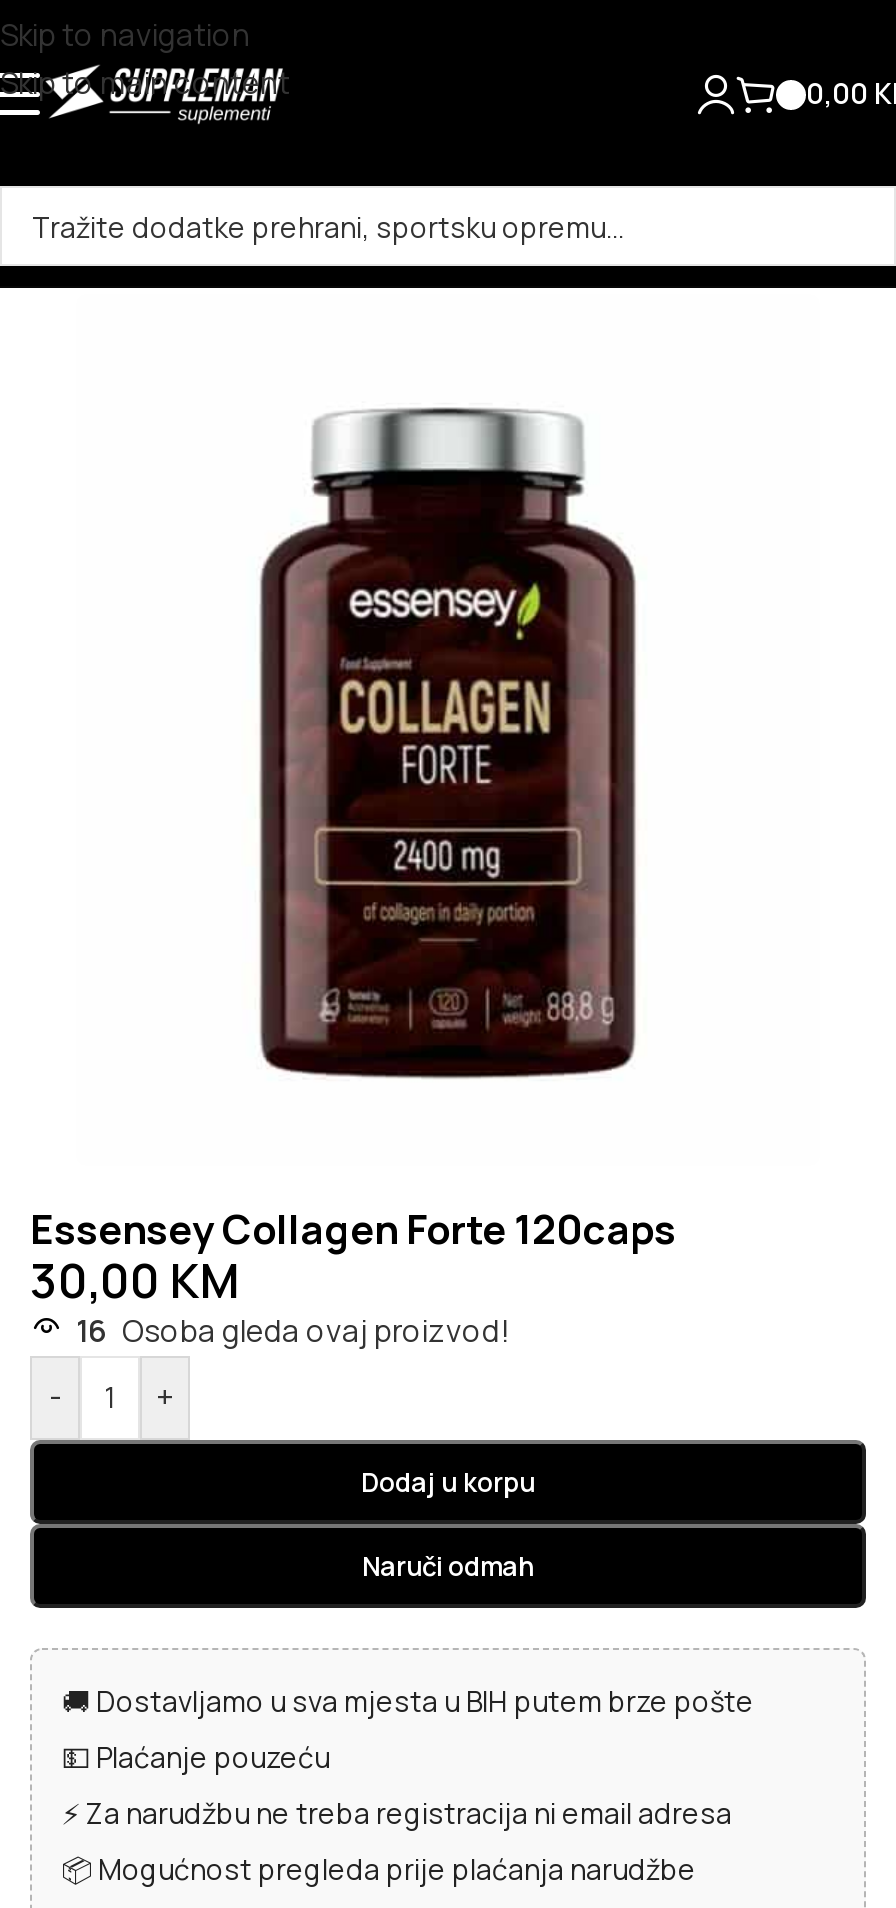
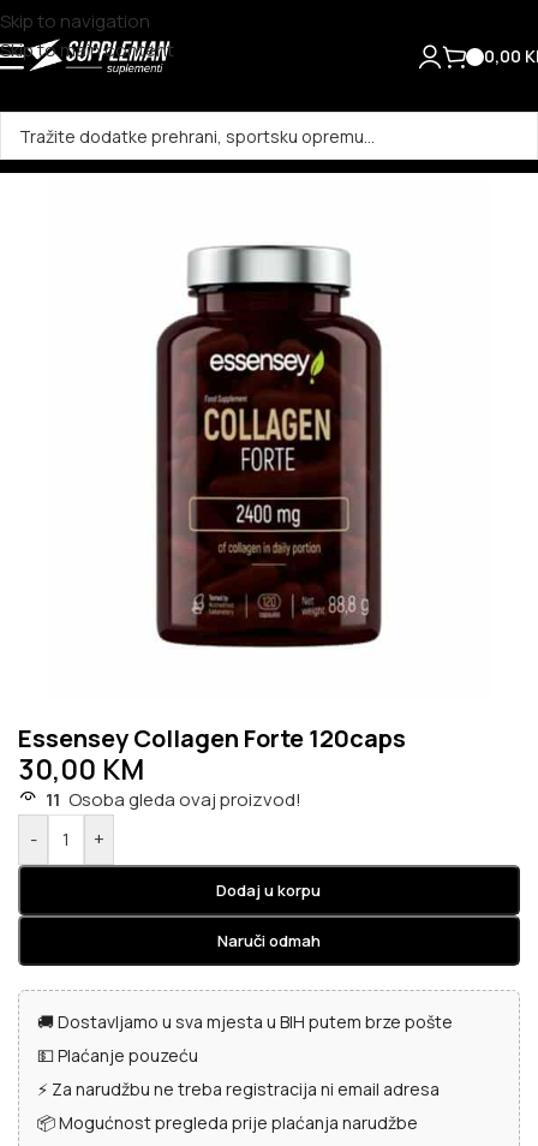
- 16 Osoba gleda ovaj proizvod!
+ 11 Osoba gleda ovaj proizvod!
